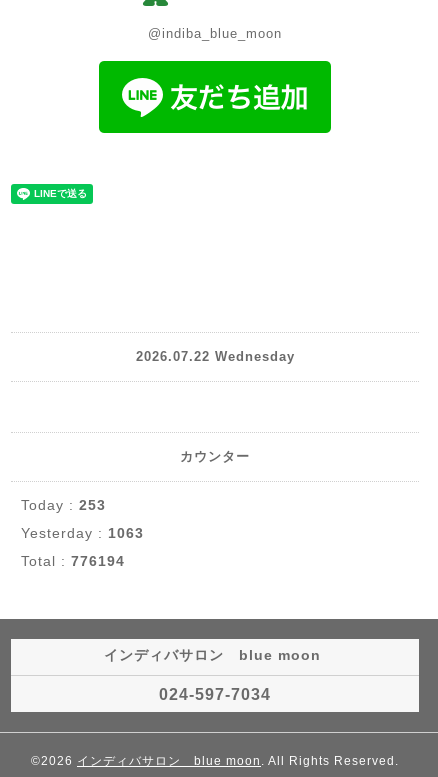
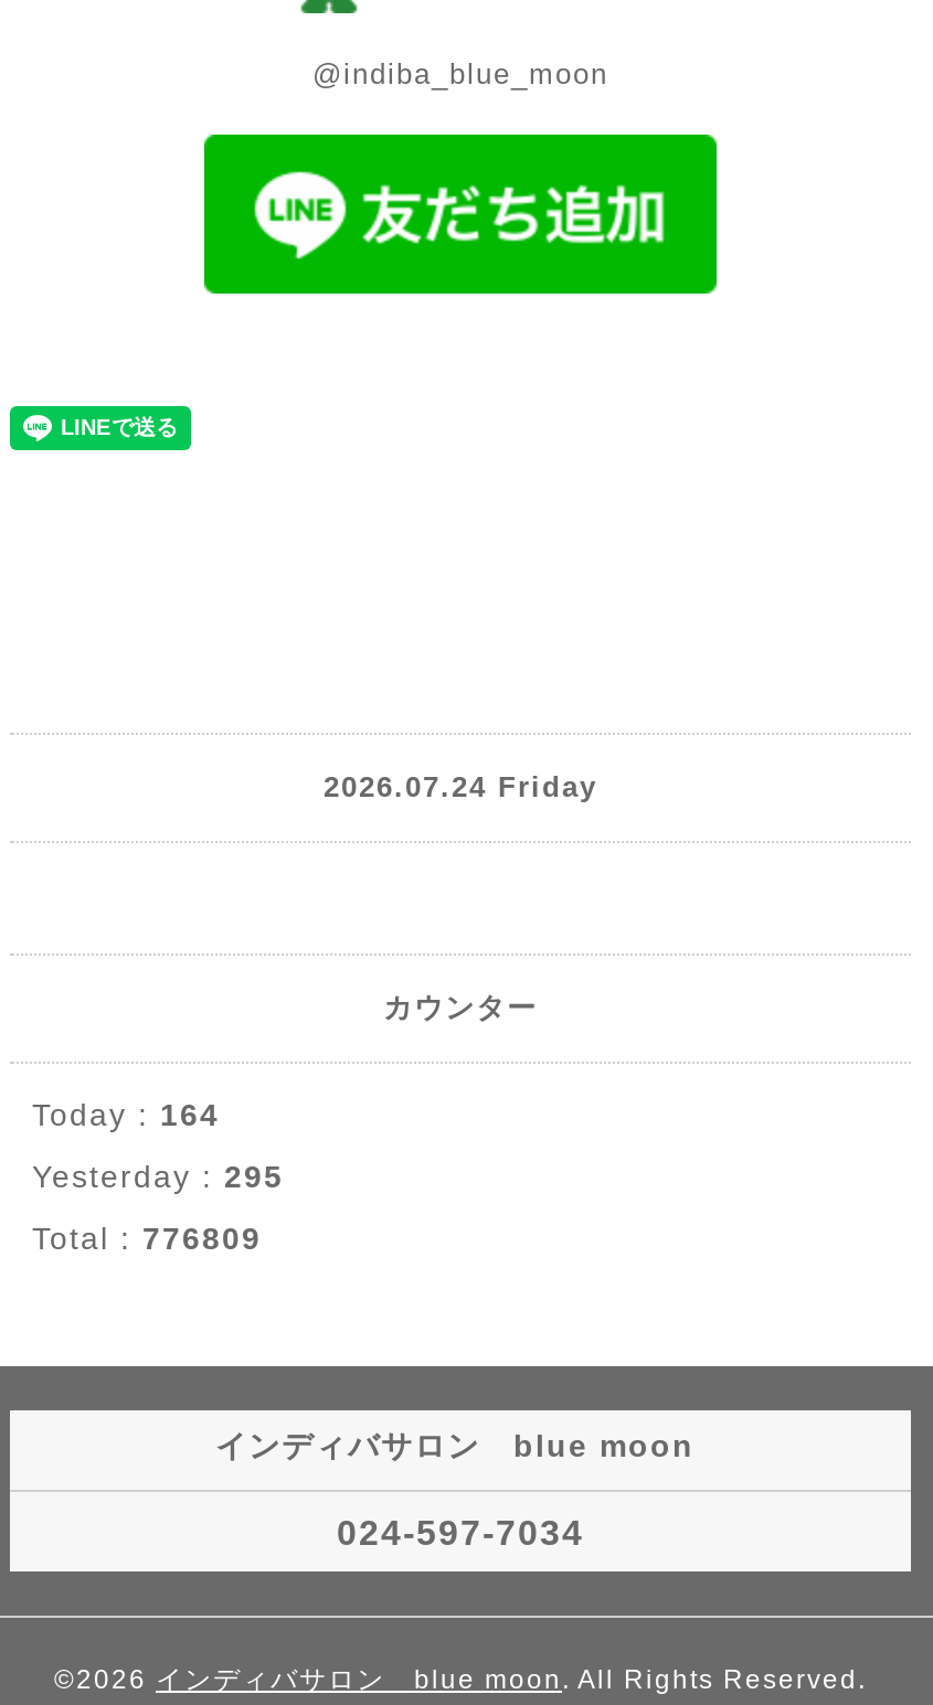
- 2026.07.22 Wednesday
+ 2026.07.24 Friday

- Today : 253
+ Today : 164

- Yesterday : 1063
+ Yesterday : 295

- Total : 776194
+ Total : 776809
